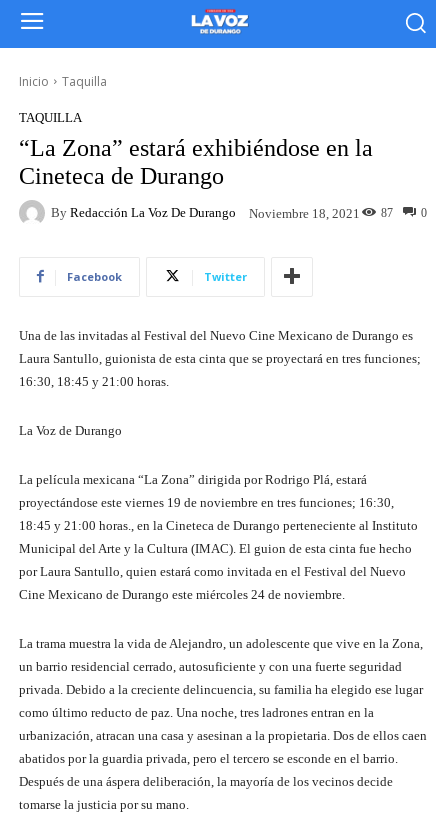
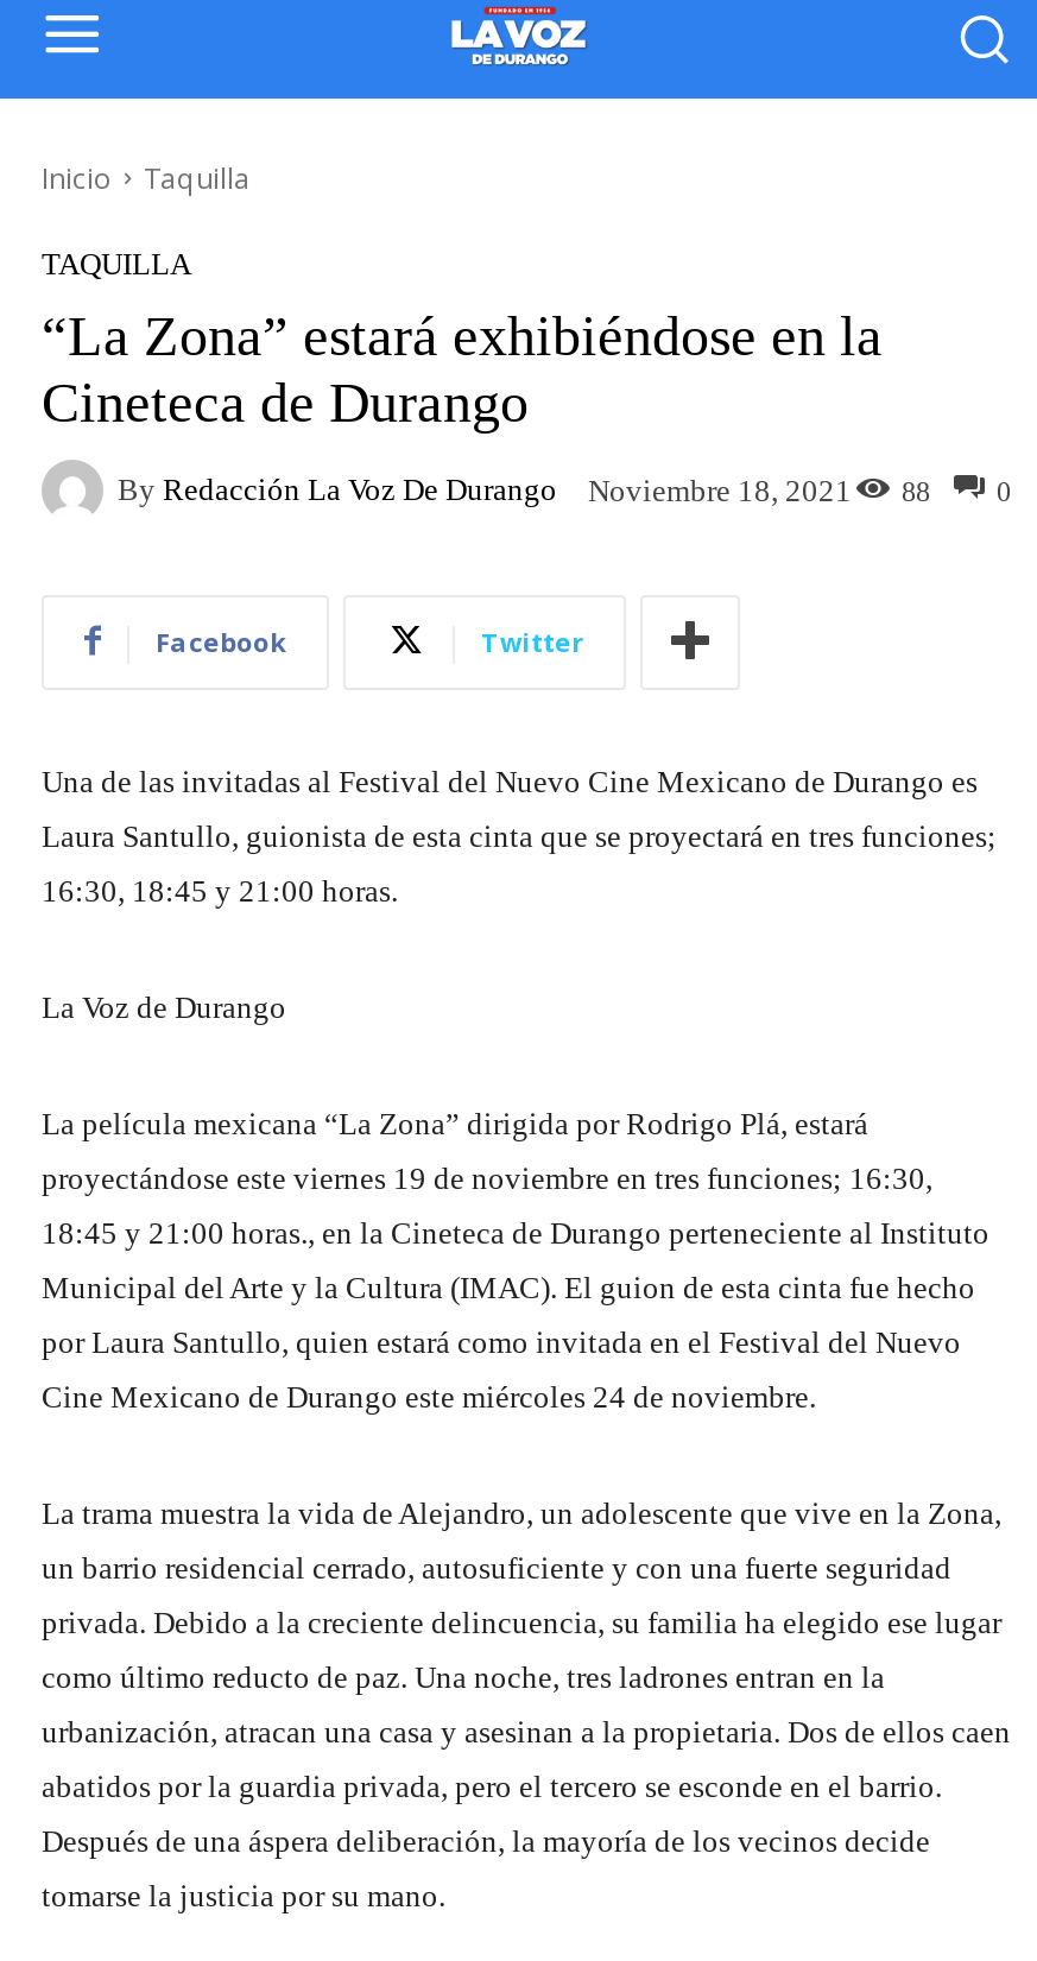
- By Redacción La Voz De Durango Noviembre 18, 2021 87 0
+ By Redacción La Voz De Durango Noviembre 18, 2021 88 0
